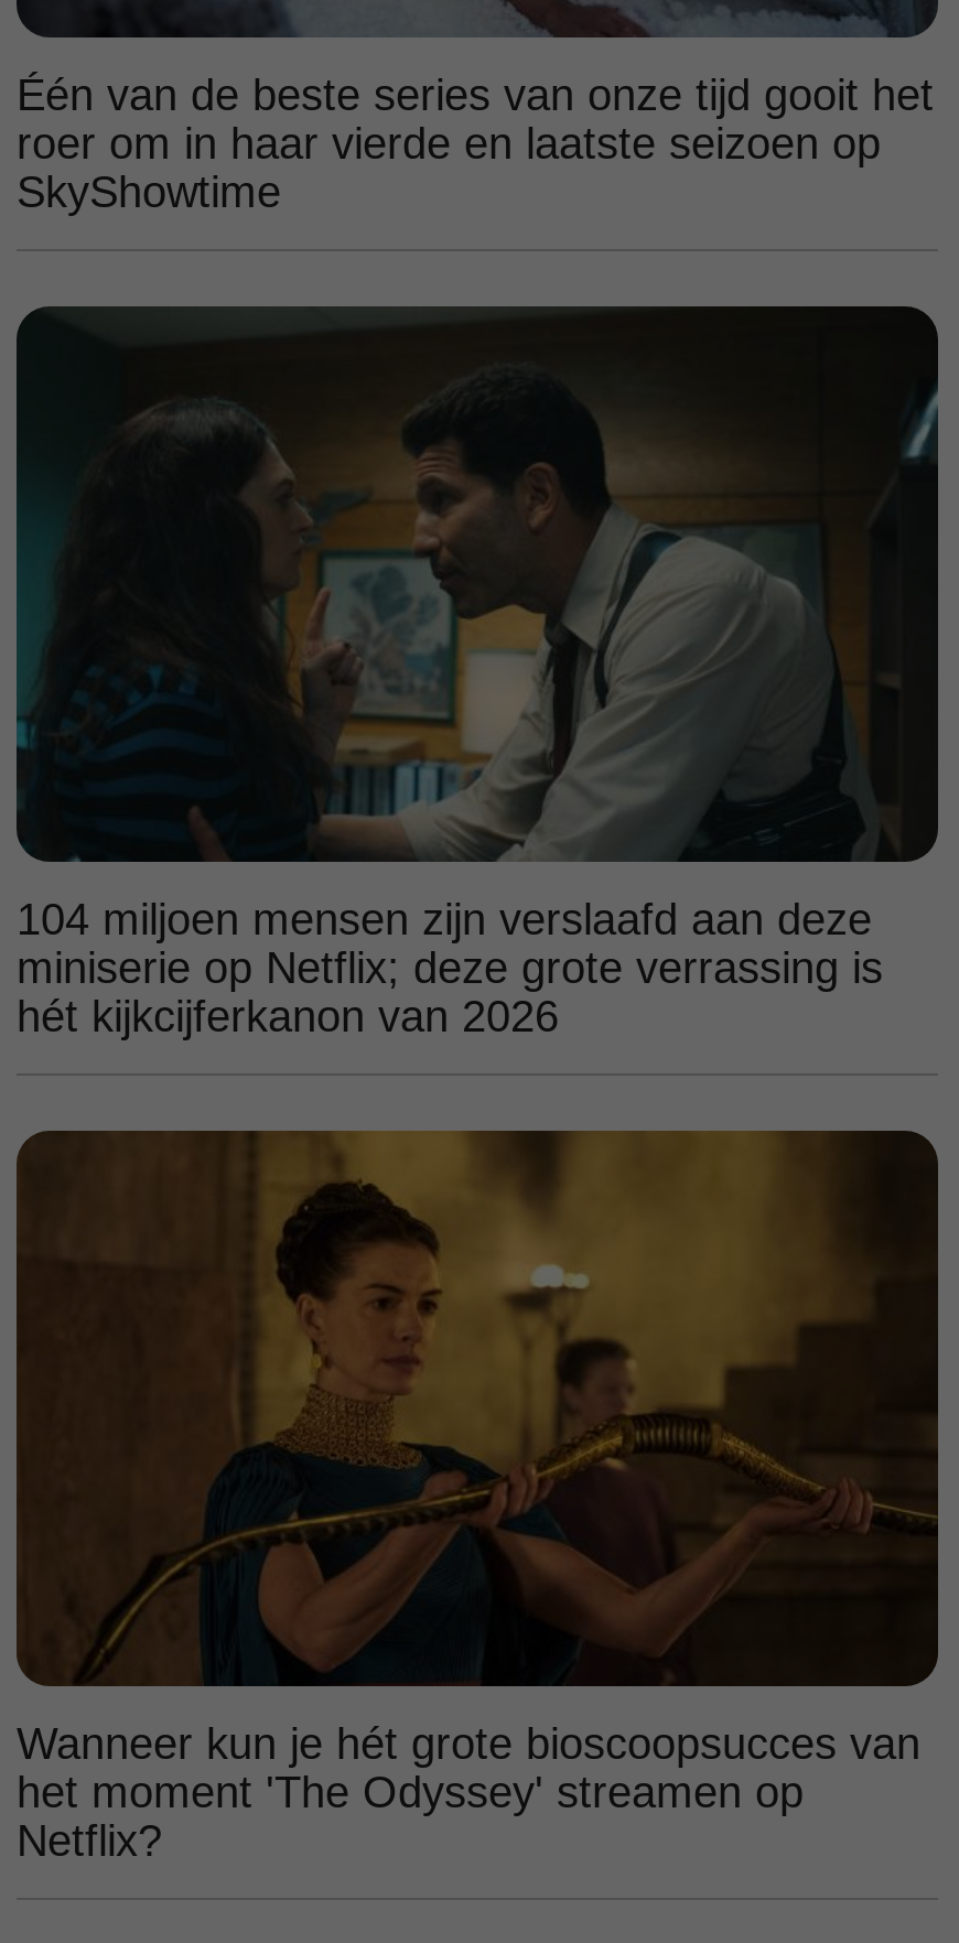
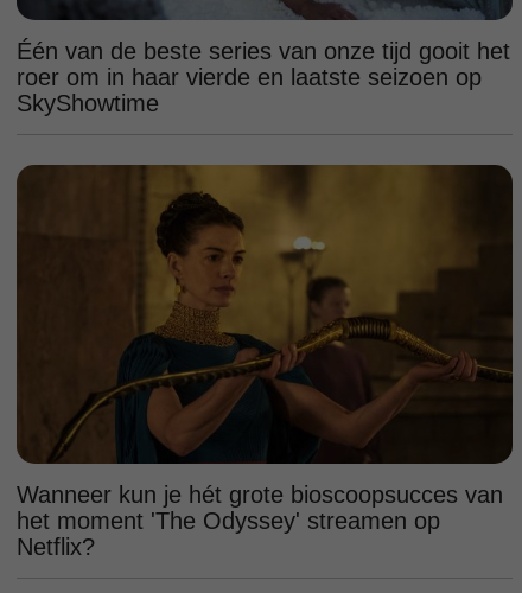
- [image]
- 104 miljoen mensen zijn verslaafd aan deze
- miniserie op Netflix; deze grote verrassing is
- hét kijkcijferkanon van 2026
